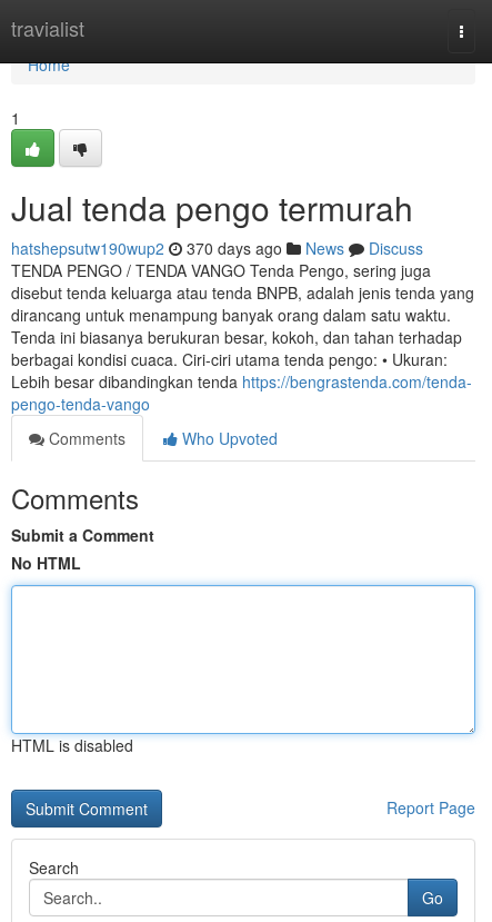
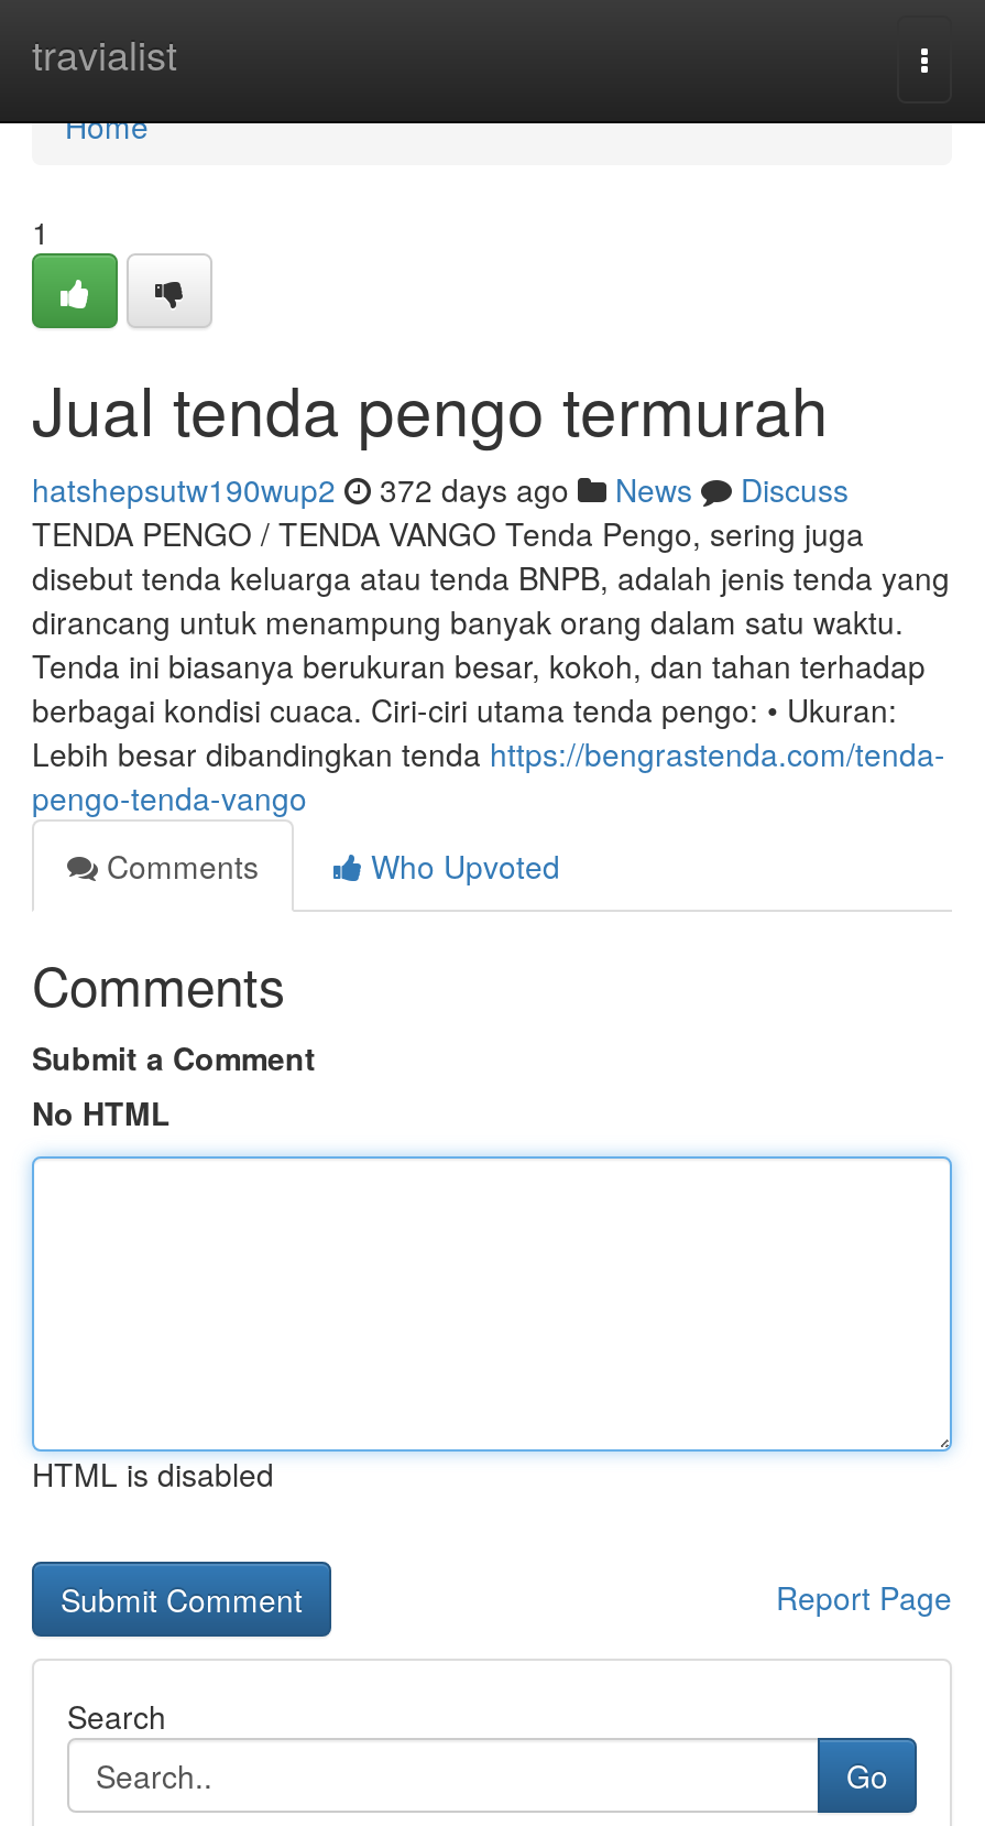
- hatshepsutw190wup2 370 days ago News Discuss
+ hatshepsutw190wup2 372 days ago News Discuss
